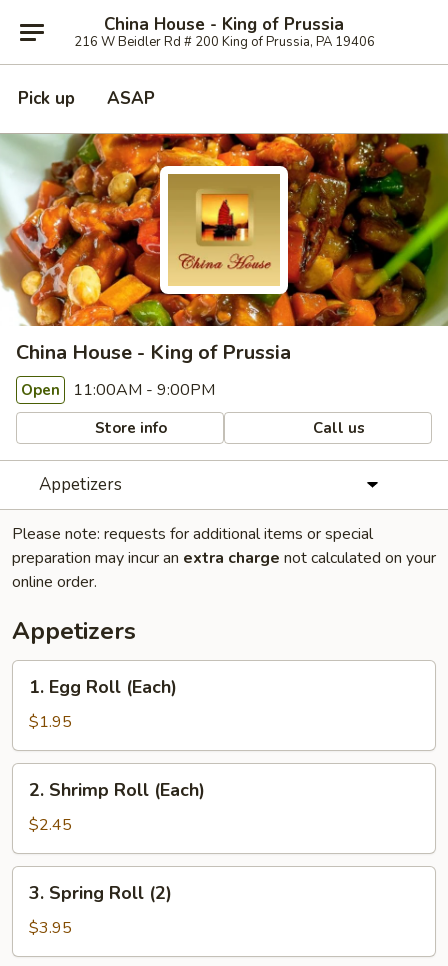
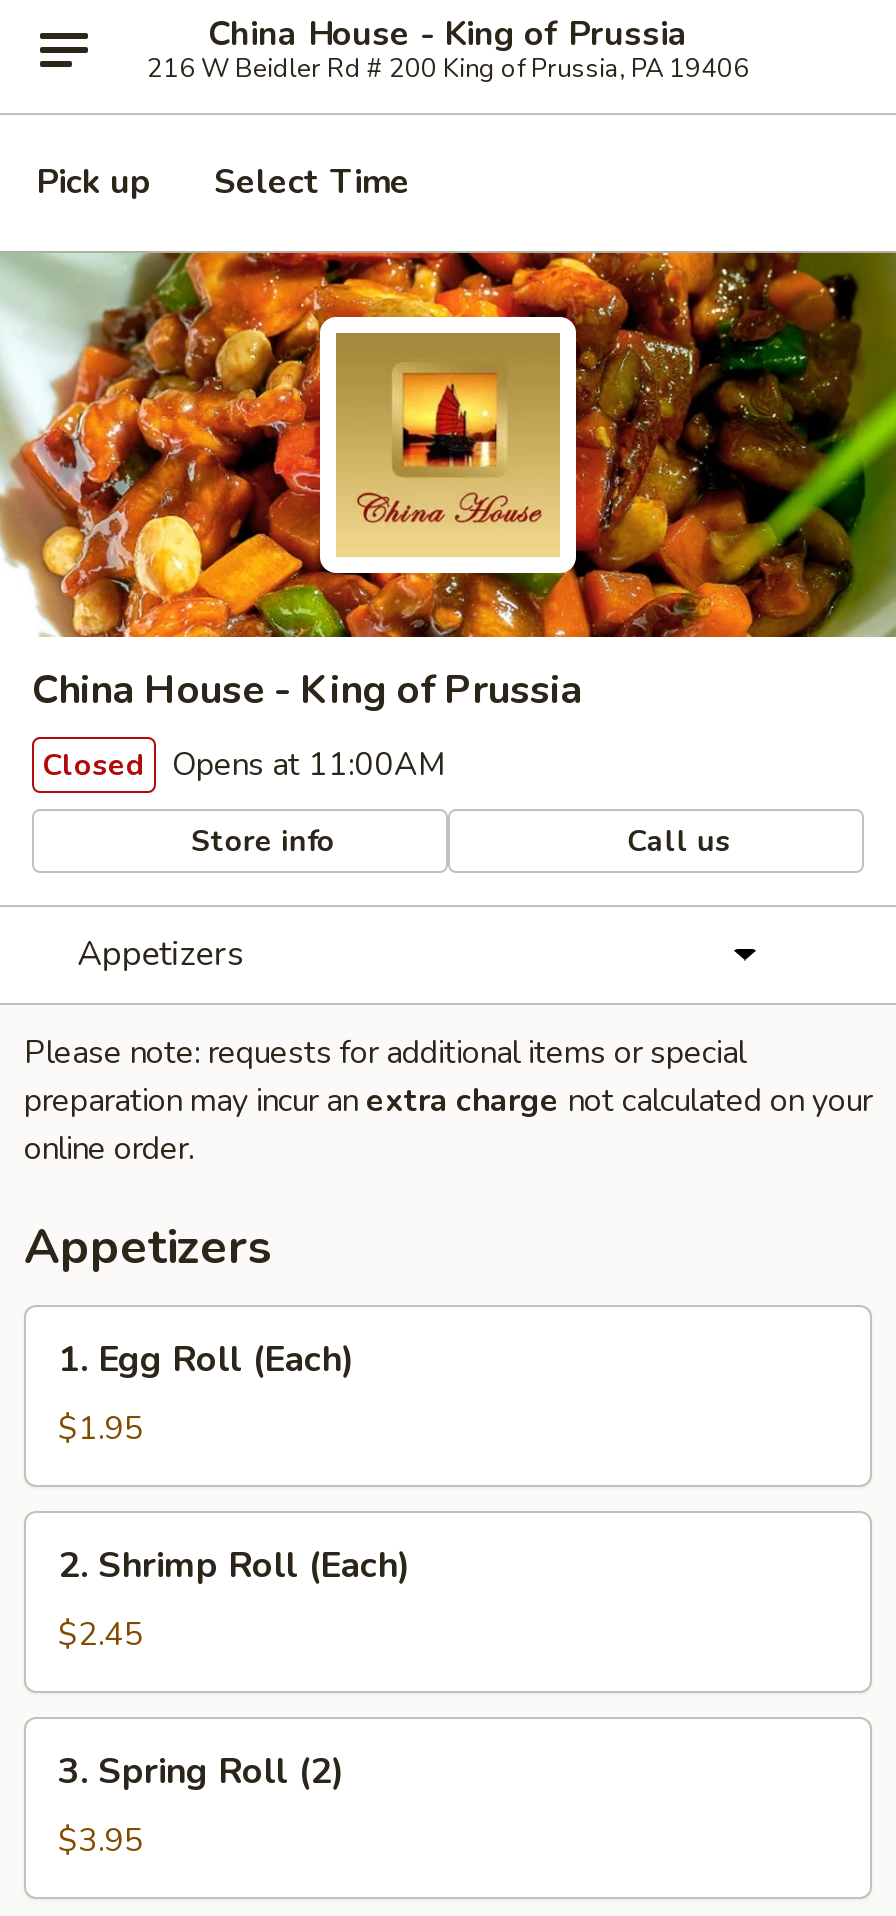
- ASAP
+ Select Time

- Open 11:00AM - 9:00PM
+ Closed Opens at 11:00AM
